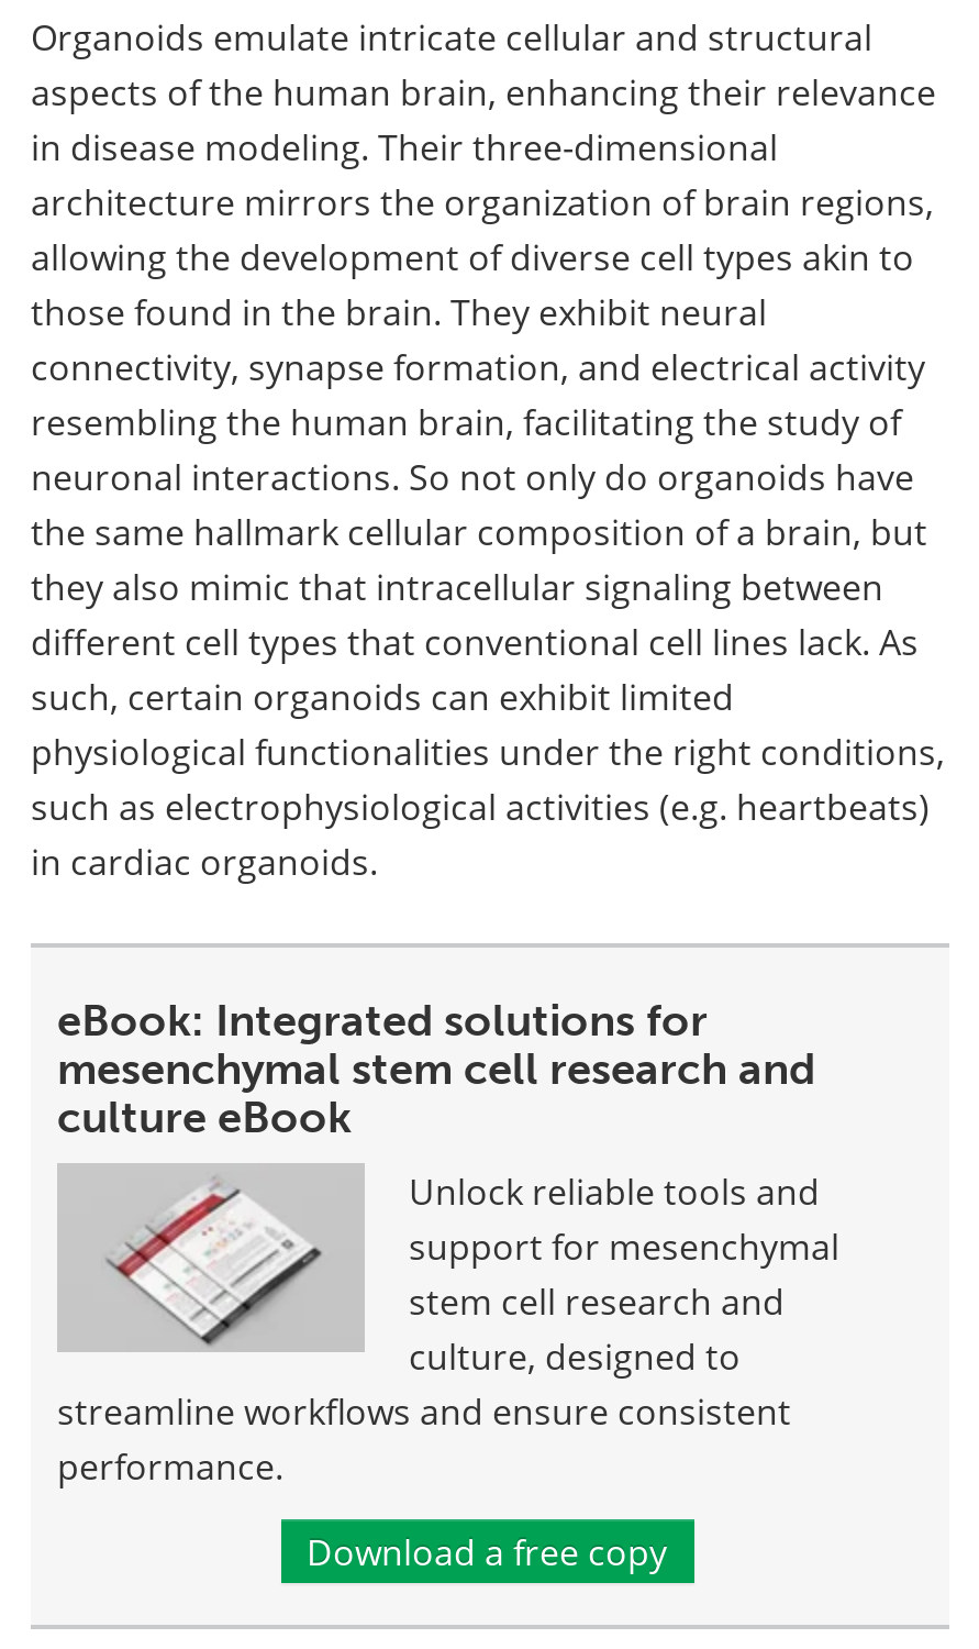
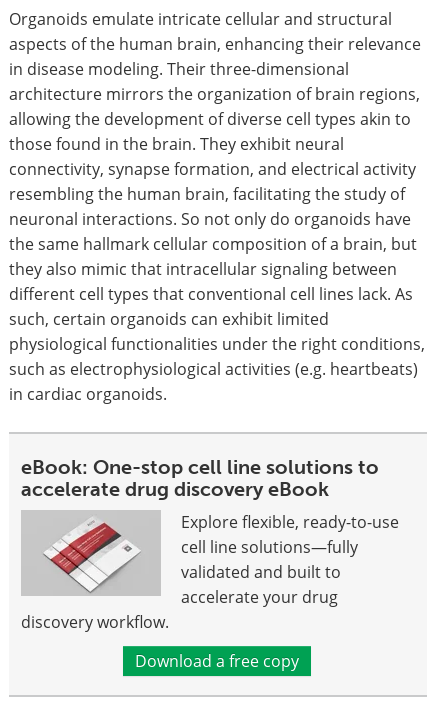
- [image]
- eBook: Integrated solutions for
- mesenchymal stem cell research and
- culture eBook
- Unlock reliable tools and
- support for mesenchymal
- stem cell research and
- culture, designed to
- streamline workflows and ensure consistent
- performance.
+ [image]
+ eBook: One-stop cell line solutions to
+ accelerate drug discovery eBook
+ Explore flexible, ready-to-use
+ cell line solutions—fully
+ validated and built to
+ accelerate your drug
+ discovery workflow.
